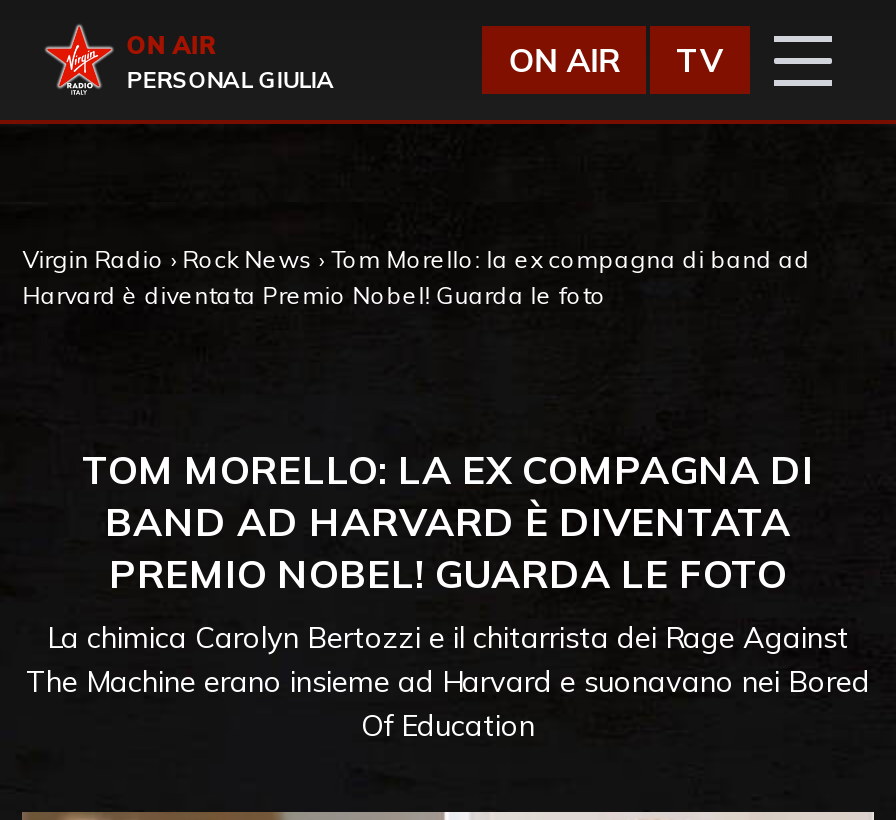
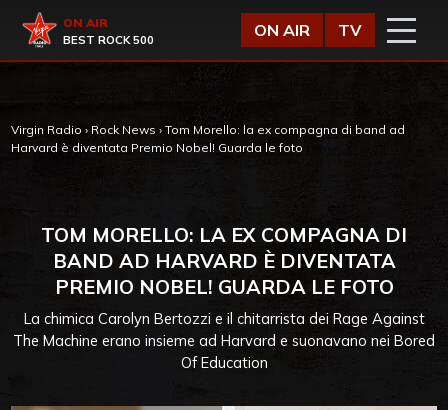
- PERSONAL GIULIA
+ BEST ROCK 500
